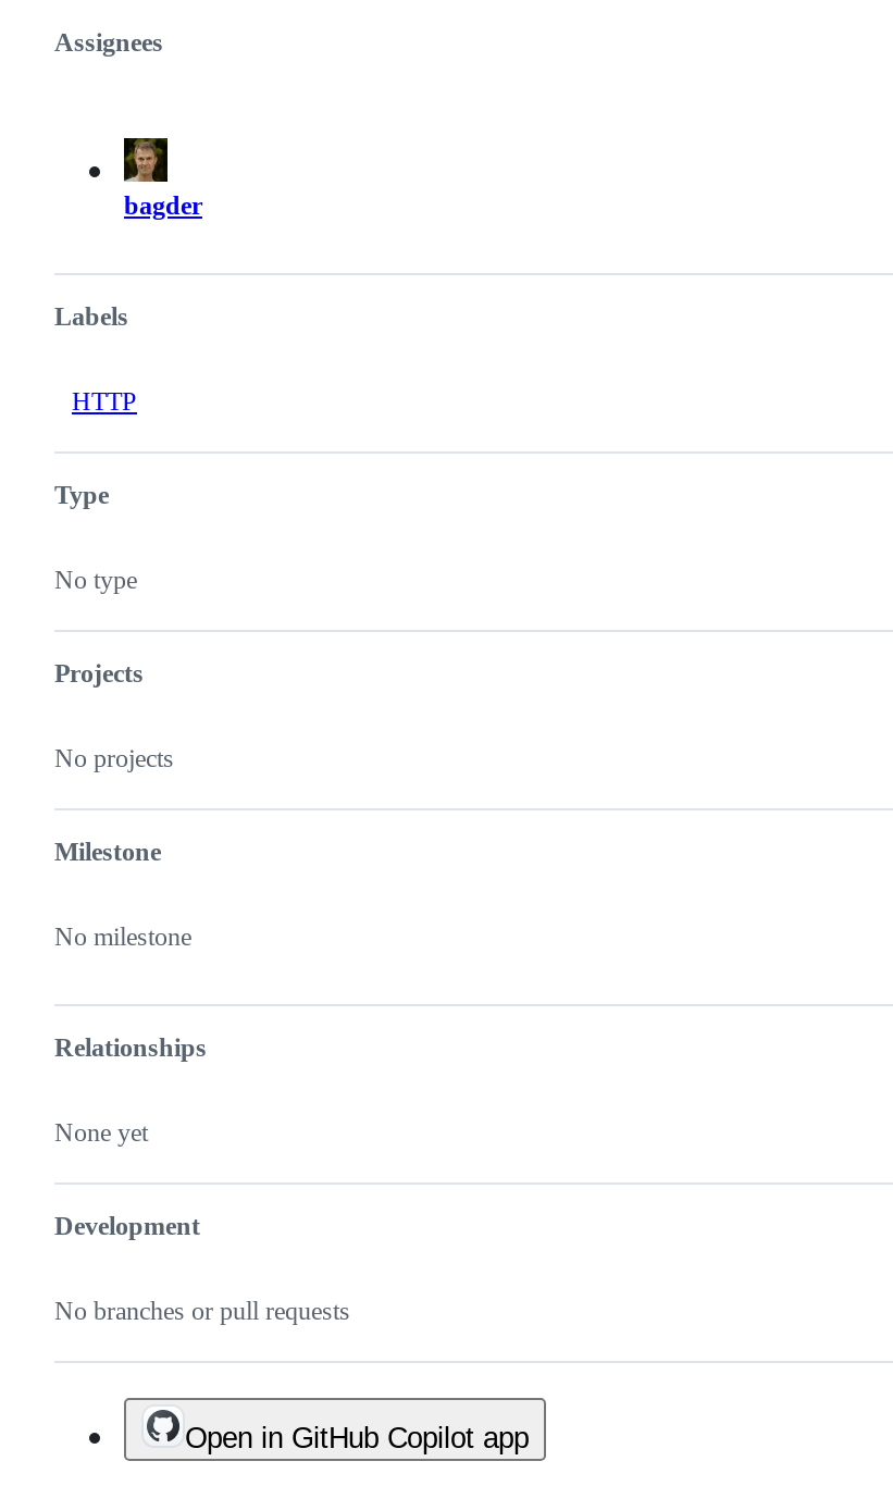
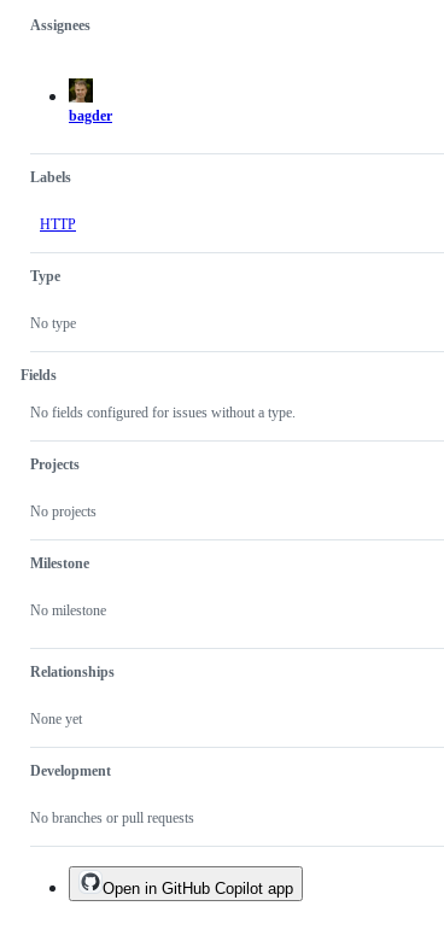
+ Fields
+ No fields configured for issues without a type.
